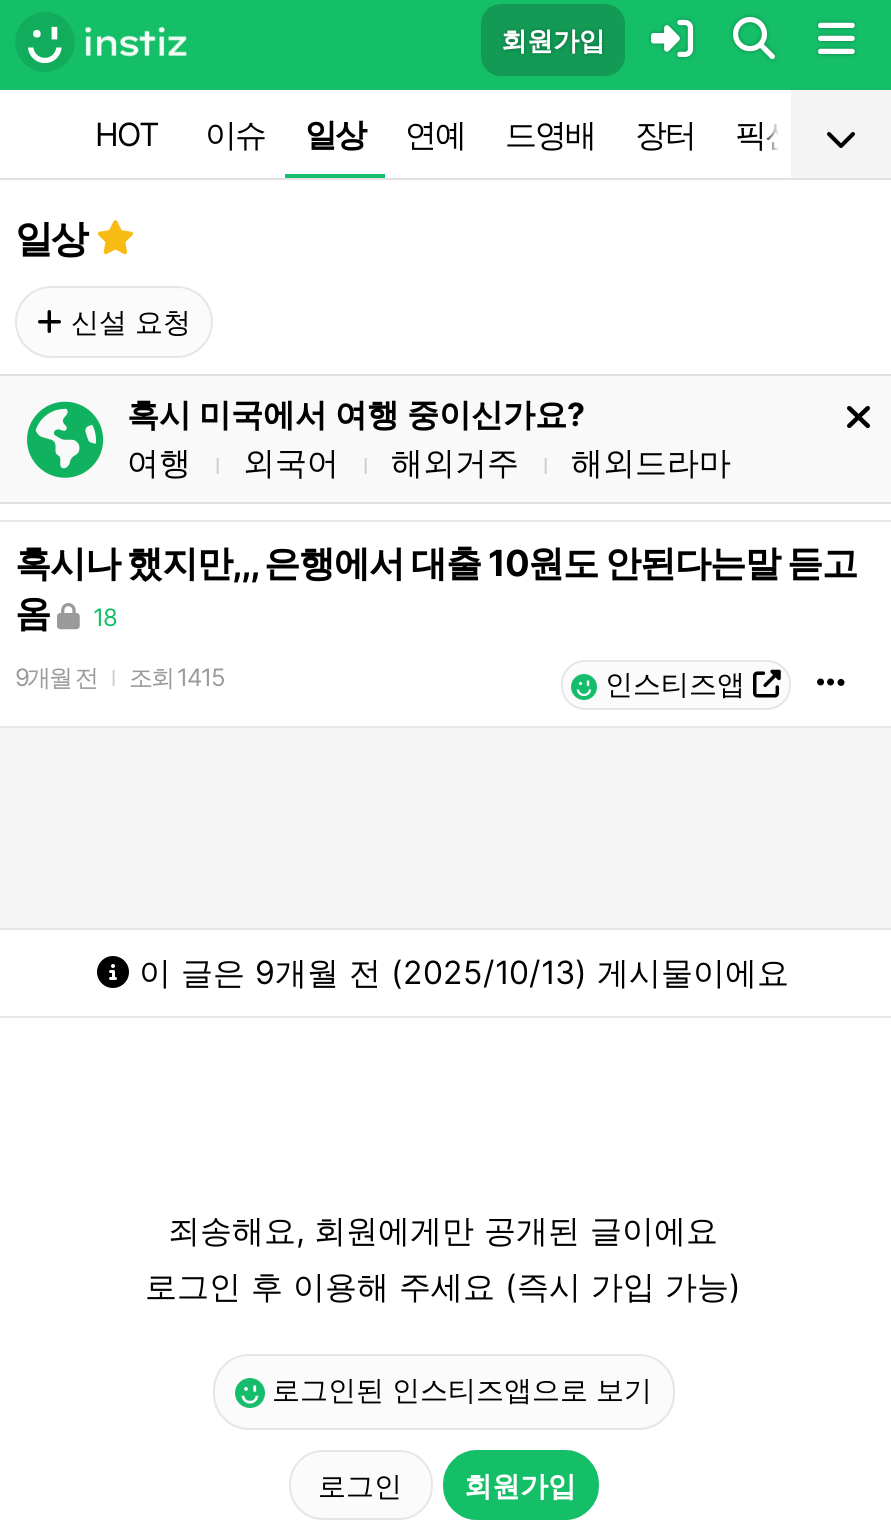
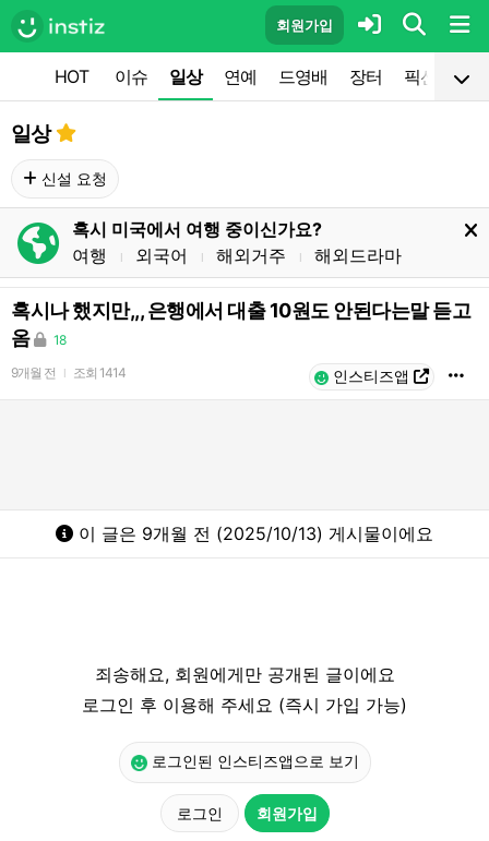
- 9개월 전 조회 1415
+ 9개월 전 조회 1414
